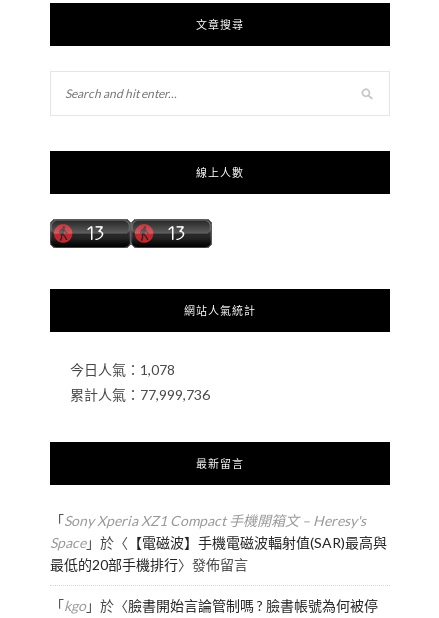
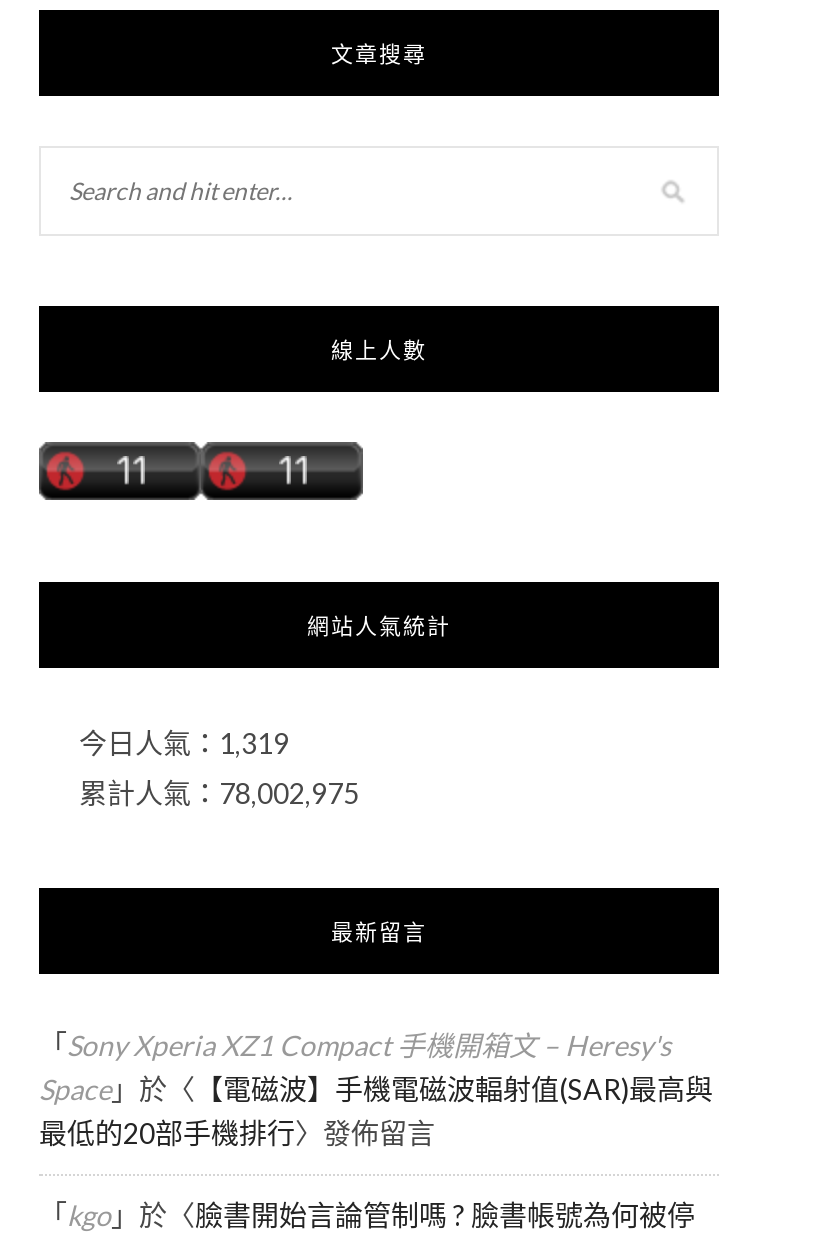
- 今日人氣：1,078
+ 今日人氣：1,319

- 累計人氣：77,999,736
+ 累計人氣：78,002,975
